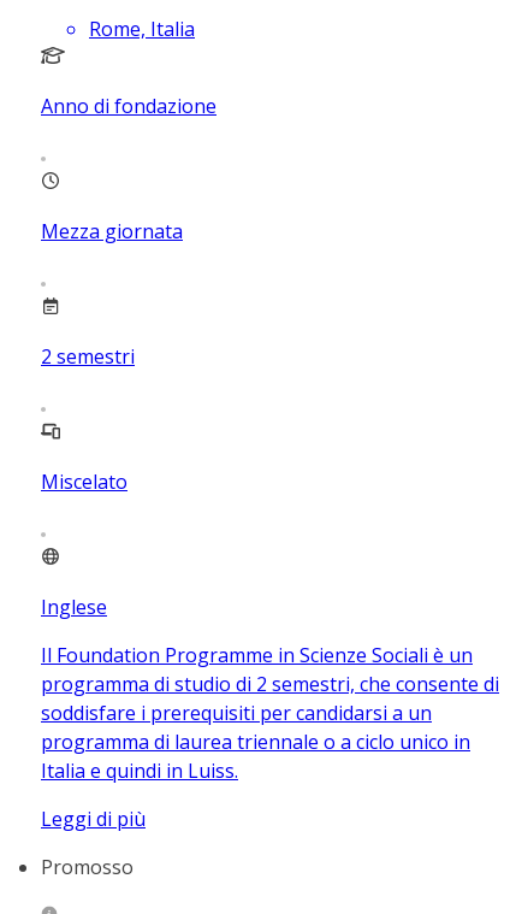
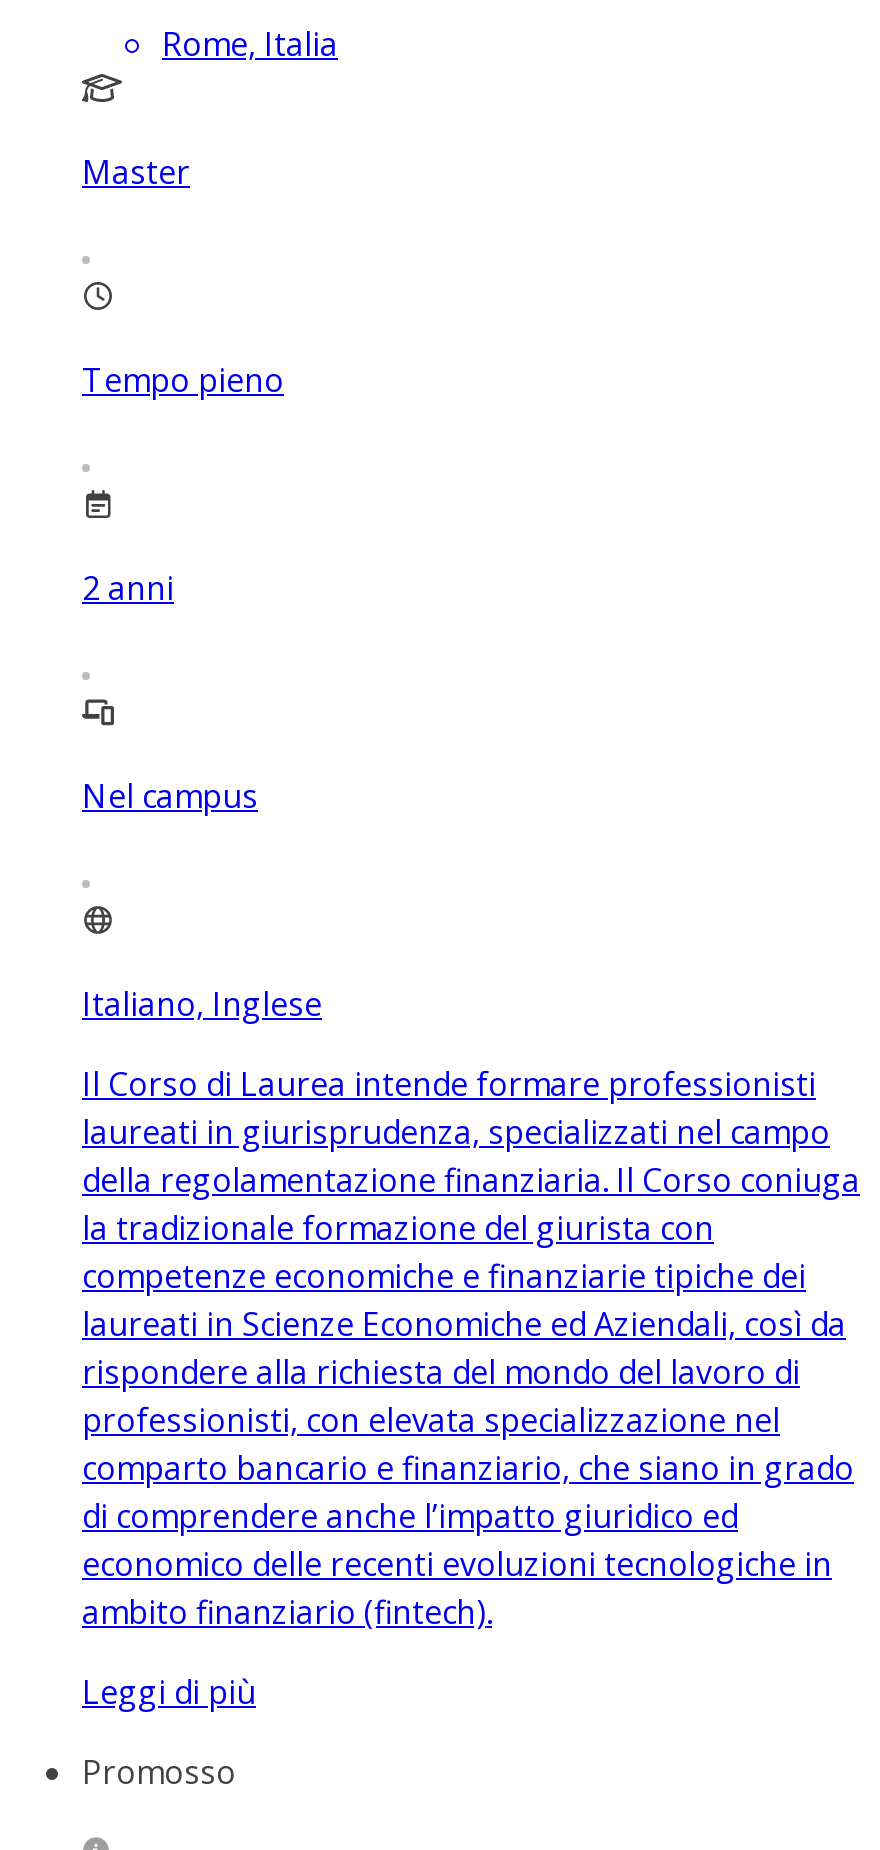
- Anno di fondazione
+ Master

- Mezza giornata
+ Tempo pieno

- 2 semestri
+ 2 anni

- Miscelato
+ Nel campus

- Inglese
+ Italiano, Inglese

- Il Foundation Programme in Scienze Sociali è un
- programma di studio di 2 semestri, che consente di
- soddisfare i prerequisiti per candidarsi a un
- programma di laurea triennale o a ciclo unico in
- Italia e quindi in Luiss.
+ Il Corso di Laurea intende formare professionisti
+ laureati in giurisprudenza, specializzati nel campo
+ della regolamentazione finanziaria. Il Corso coniuga
+ la tradizionale formazione del giurista con
+ competenze economiche e finanziarie tipiche dei
+ laureati in Scienze Economiche ed Aziendali, così da
+ rispondere alla richiesta del mondo del lavoro di
+ professionisti, con elevata specializzazione nel
+ comparto bancario e finanziario, che siano in grado
+ di comprendere anche l’impatto giuridico ed
+ economico delle recenti evoluzioni tecnologiche in
+ ambito finanziario (fintech).
